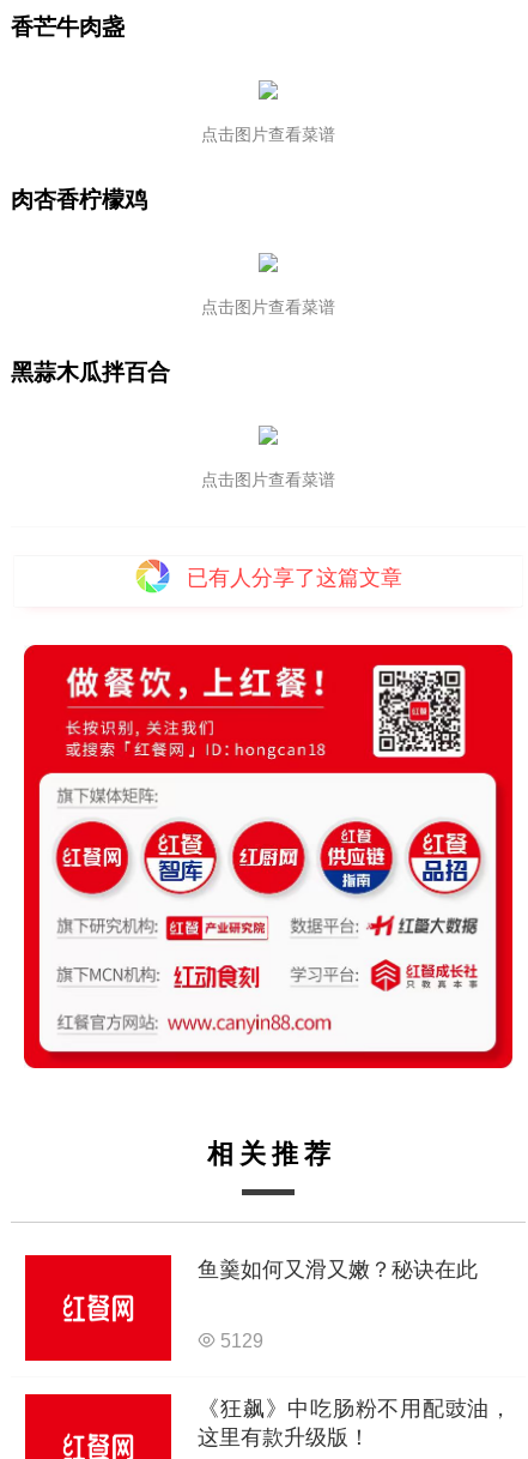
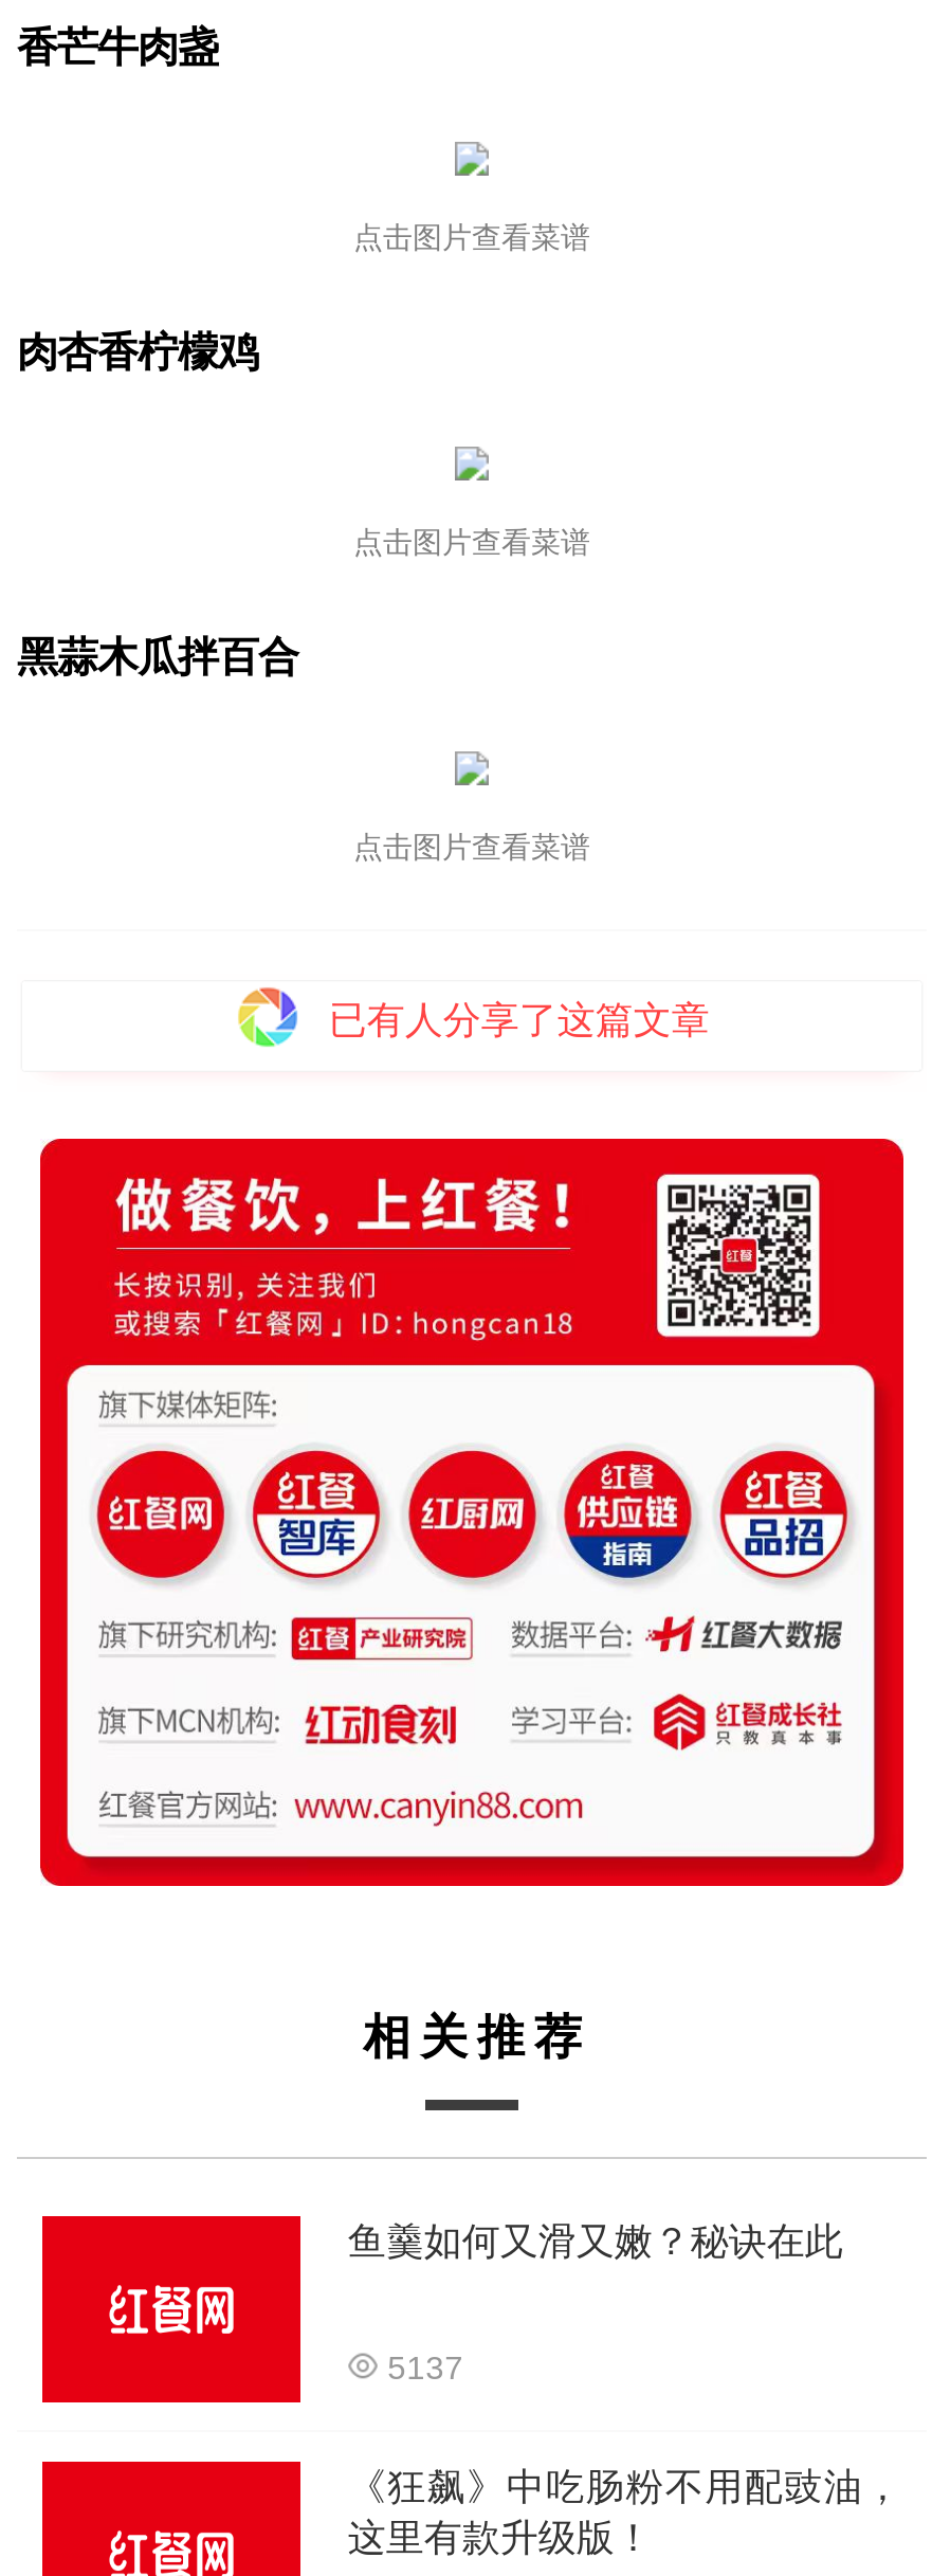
- 5129
+ 5137
